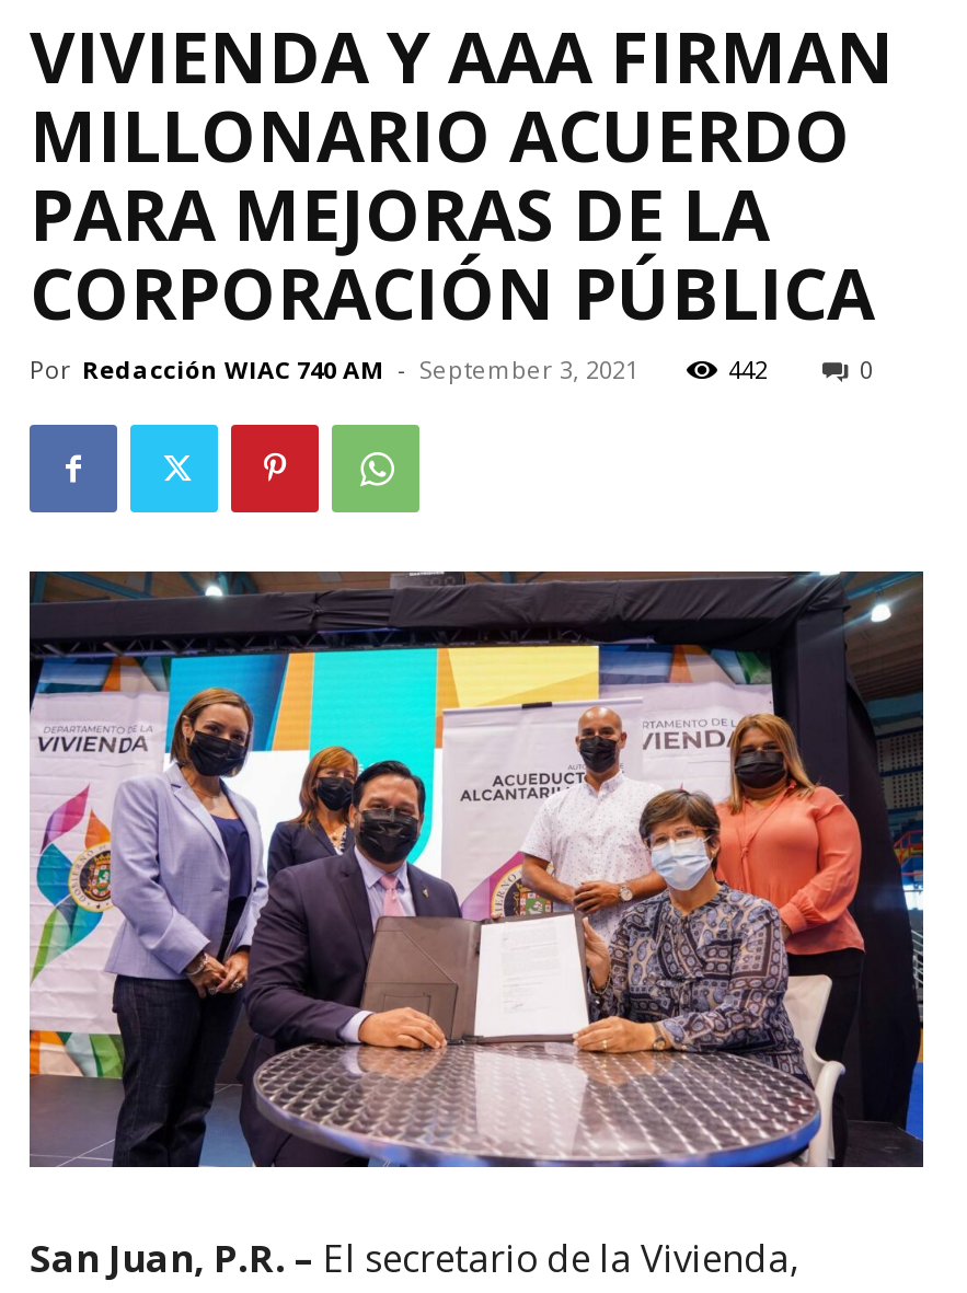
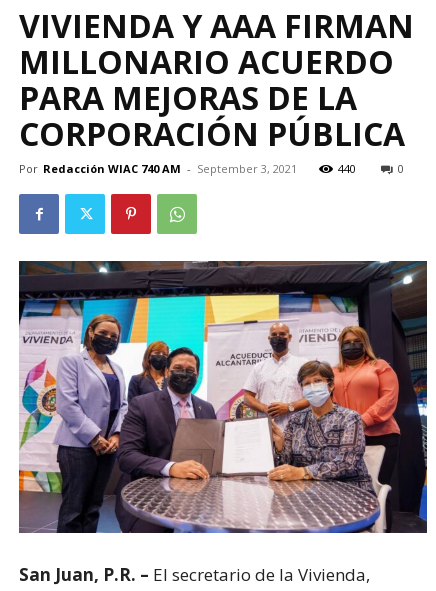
- 442
+ 440
